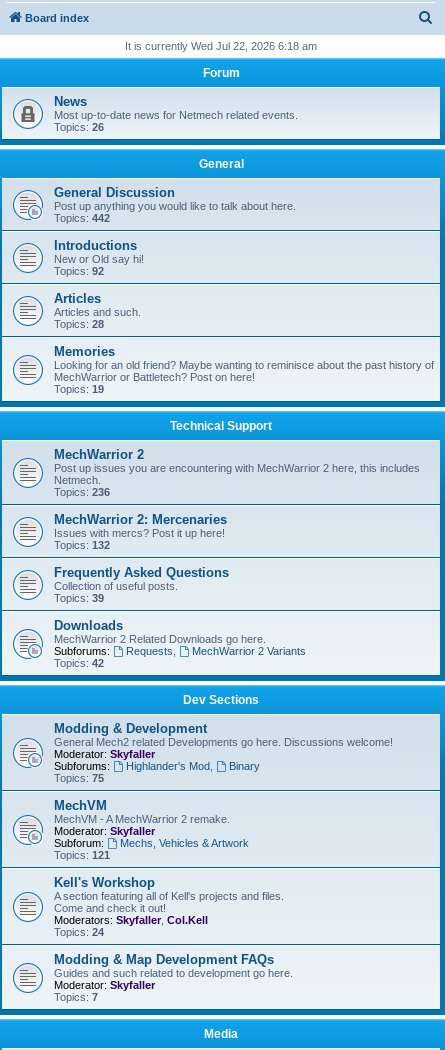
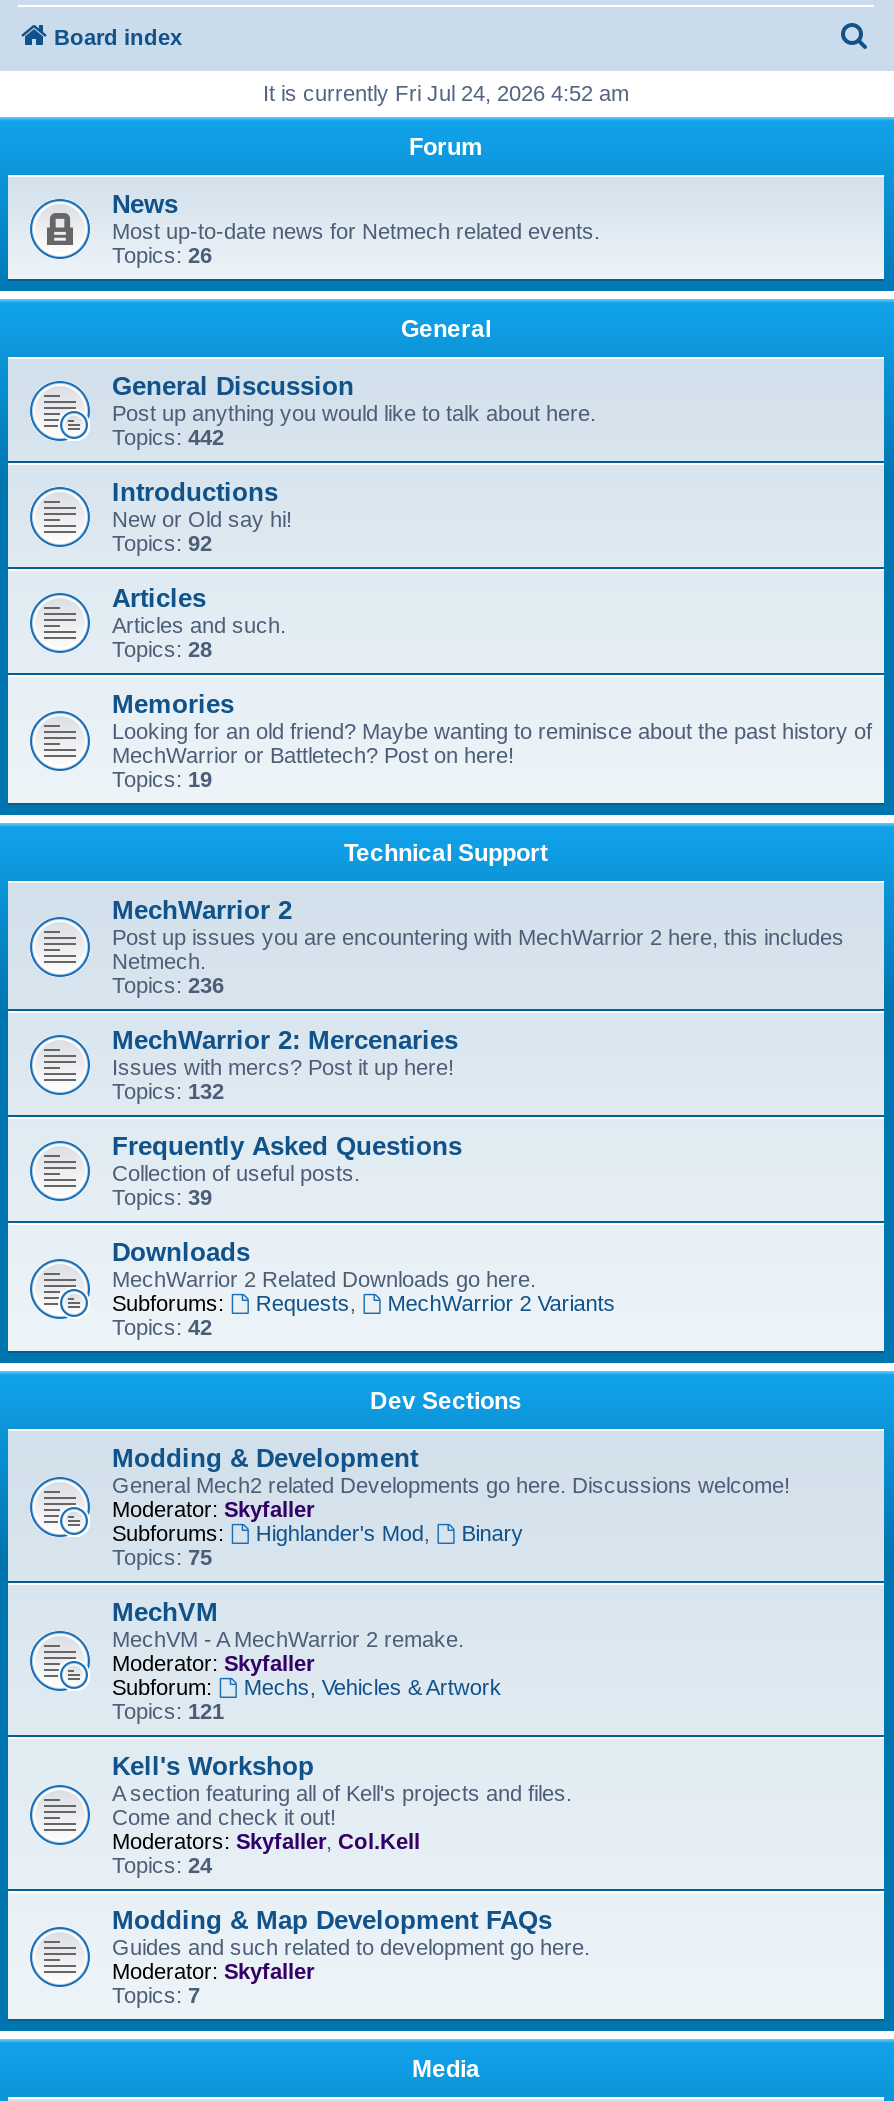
- It is currently Wed Jul 22, 2026 6:18 am
+ It is currently Fri Jul 24, 2026 4:52 am
